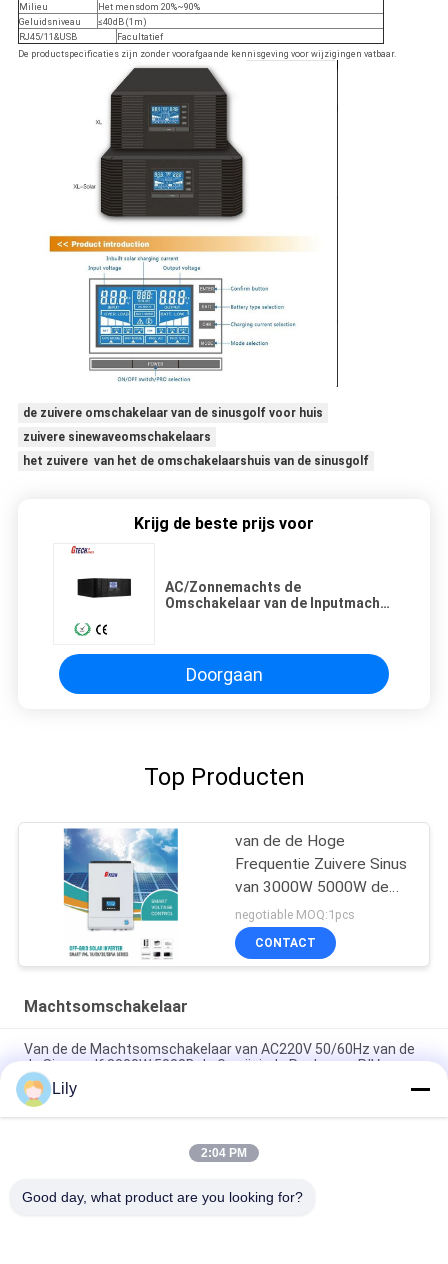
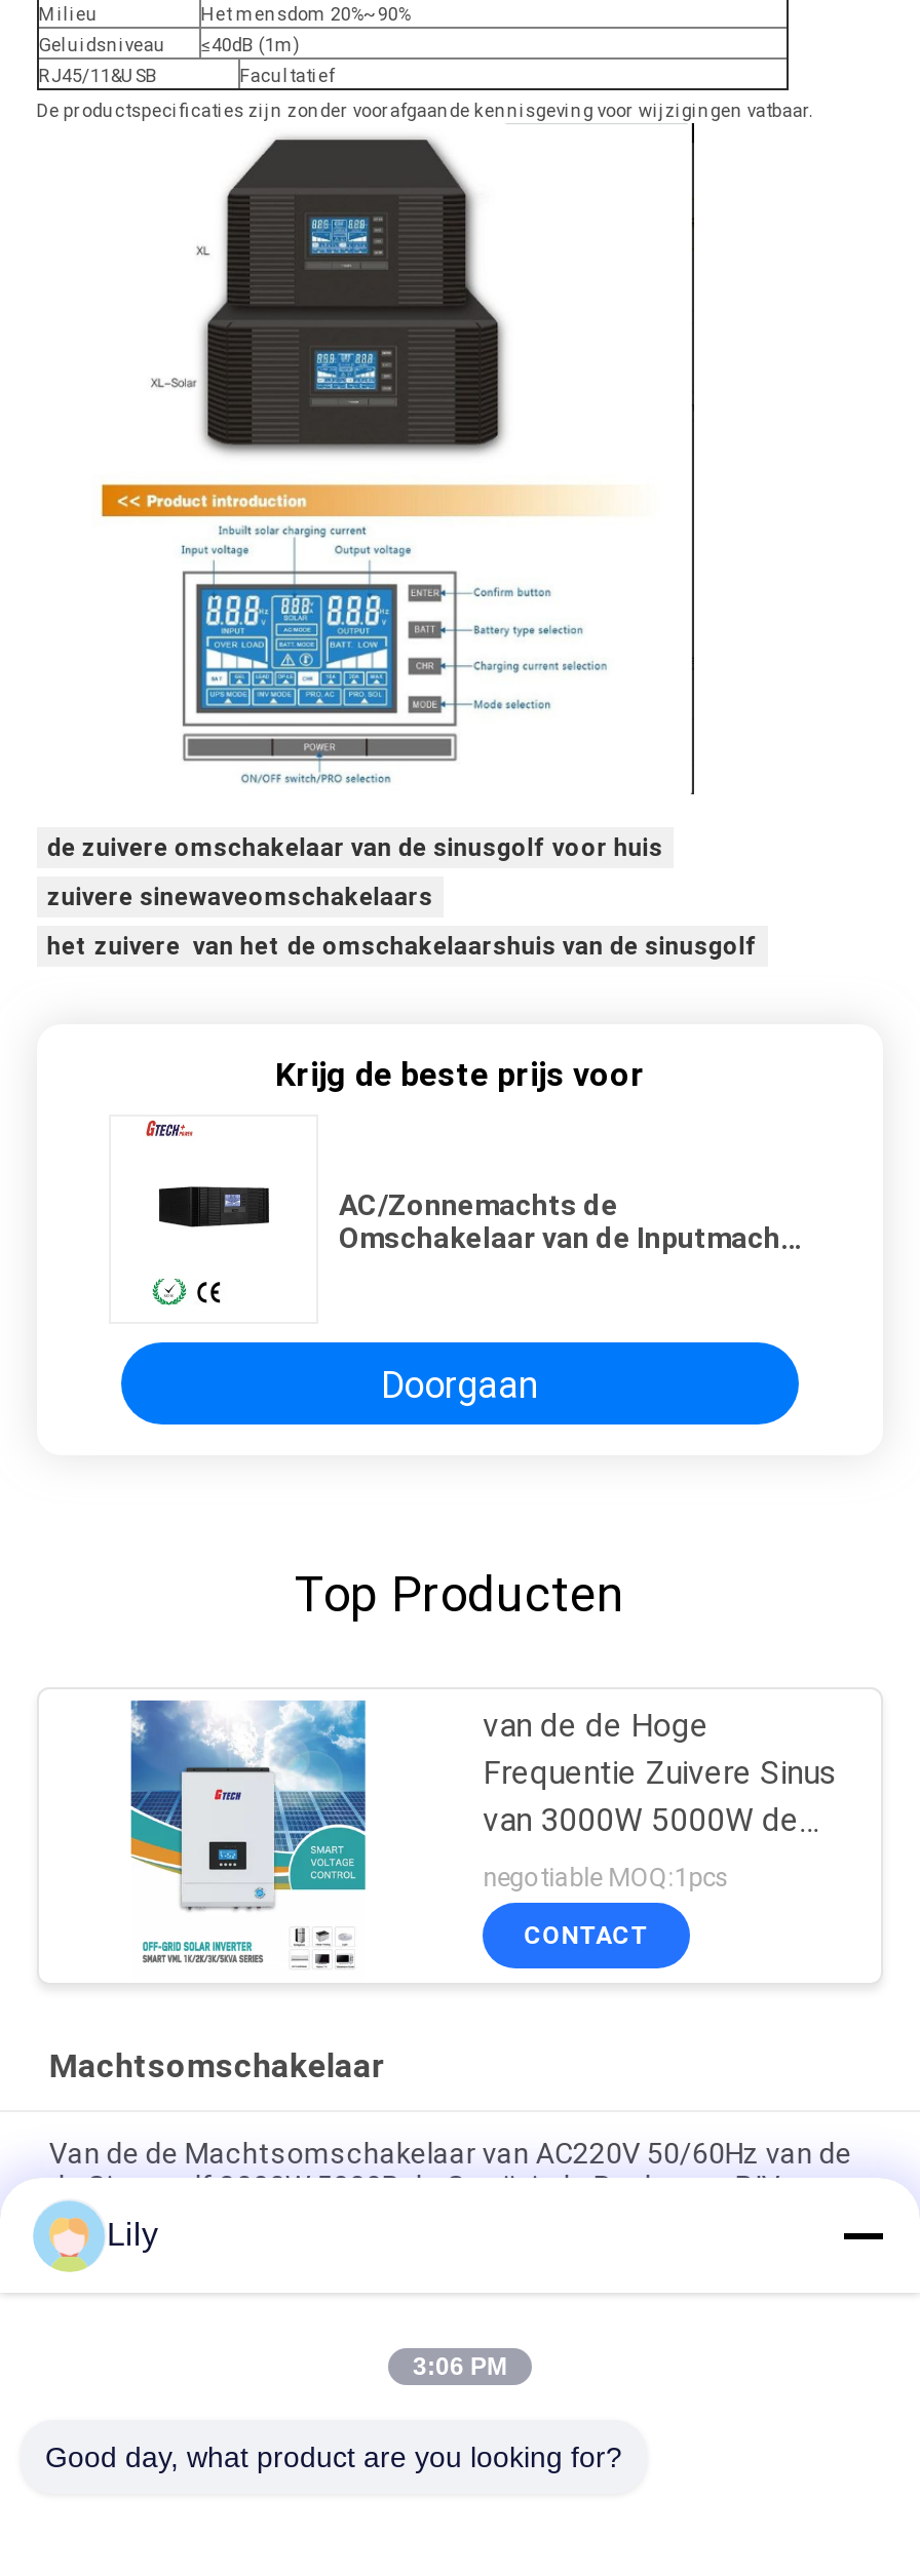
- 2:04 PM
+ 3:06 PM
